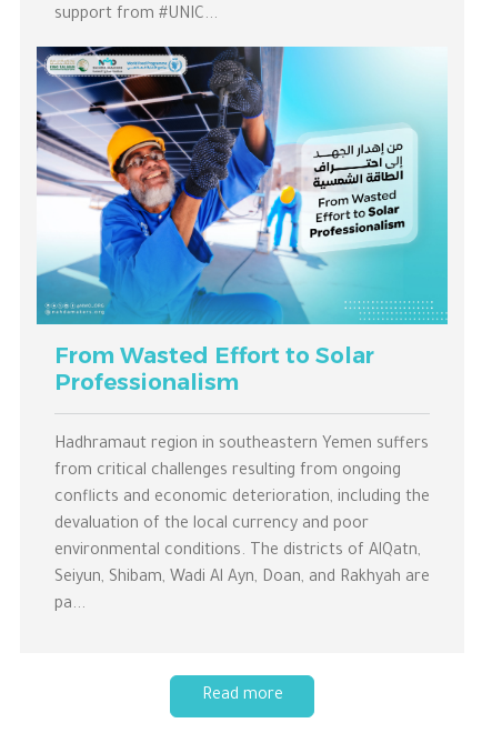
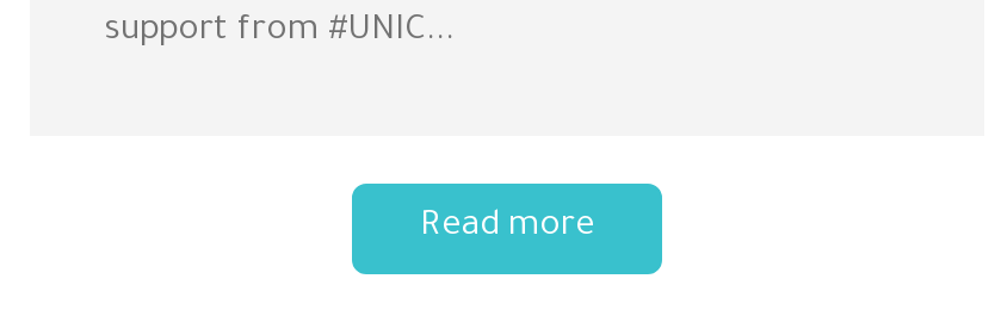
- [image]
- From Wasted Effort to Solar
- Professionalism
- Hadhramaut region in southeastern Yemen suffers
- from critical challenges resulting from ongoing
- conflicts and economic deterioration, including the
- devaluation of the local currency and poor
- environmental conditions. The districts of AlQatn,
- Seiyun, Shibam, Wadi Al Ayn, Doan, and Rakhyah are
- pa...
